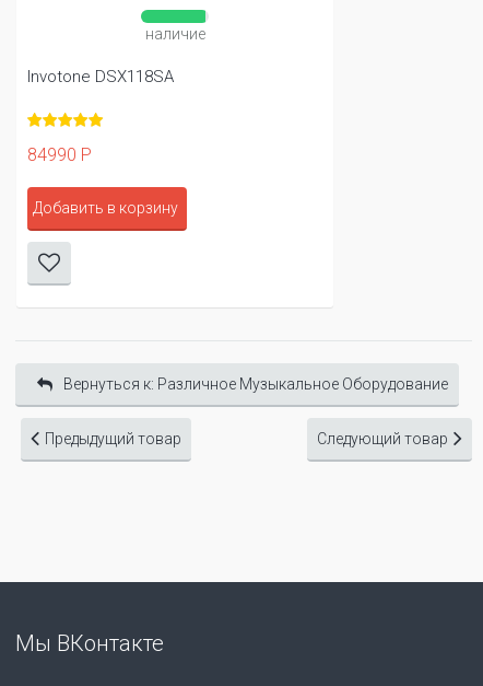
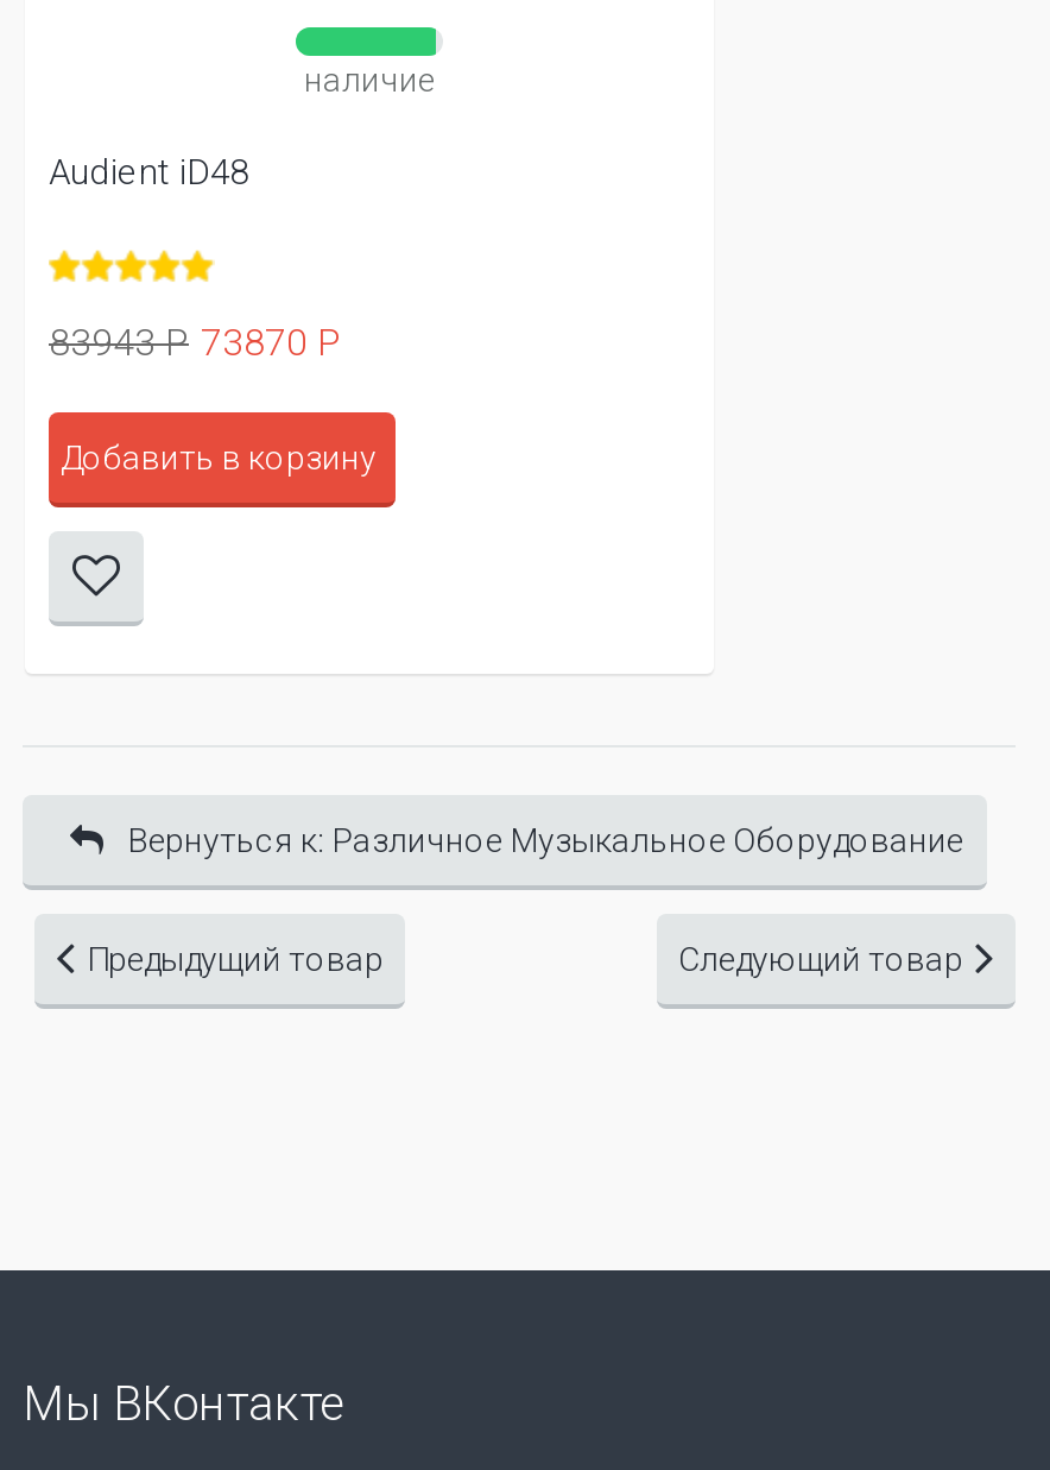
- Invotone DSX118SA
+ Audient iD48

- 84990 Р
+ 83943 Р 73870 Р
